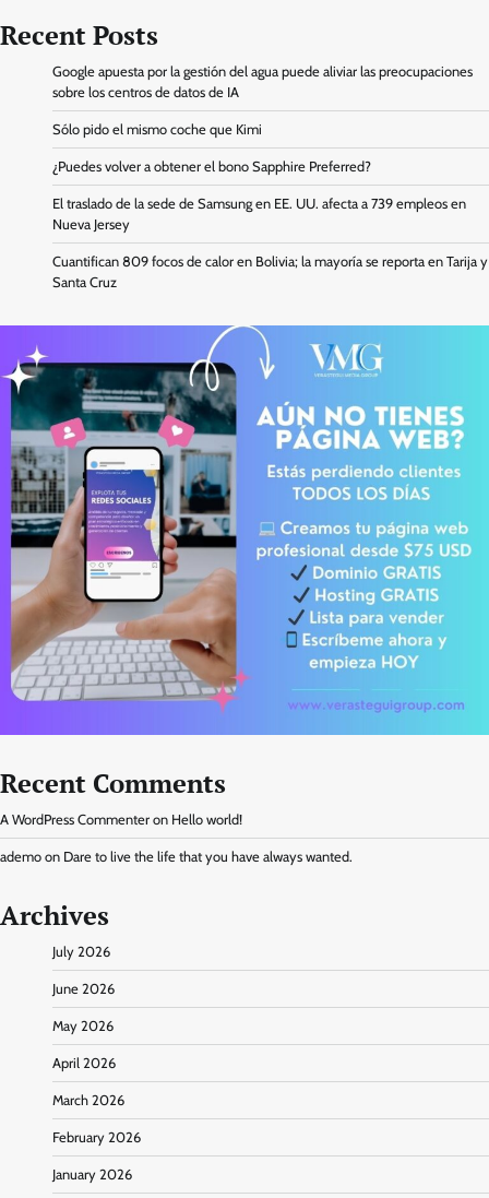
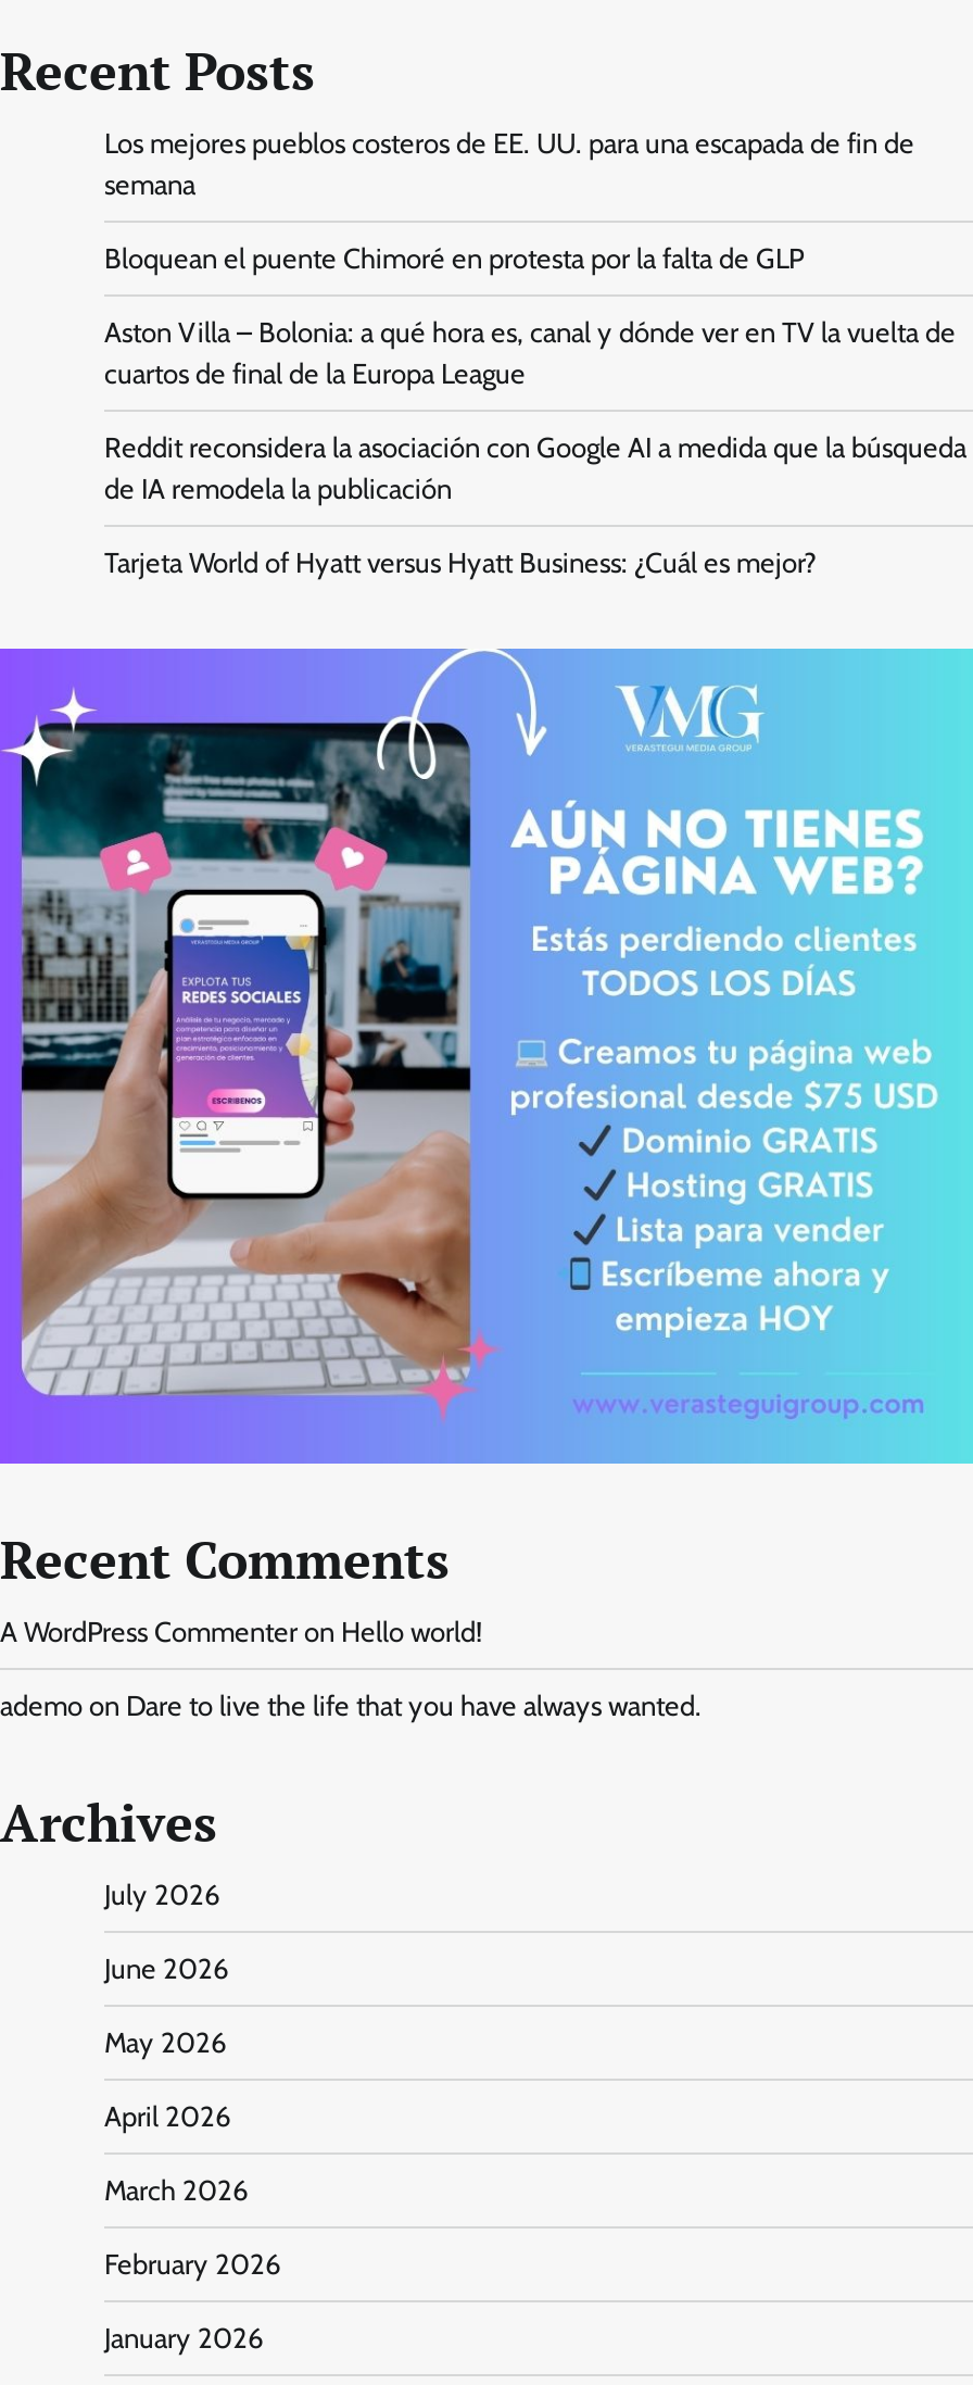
- Google apuesta por la gestión del agua puede aliviar las preocupaciones
- sobre los centros de datos de IA
+ Los mejores pueblos costeros de EE. UU. para una escapada de fin de
+ semana

- Sólo pido el mismo coche que Kimi
+ Bloquean el puente Chimoré en protesta por la falta de GLP

- ¿Puedes volver a obtener el bono Sapphire Preferred?
+ Aston Villa – Bolonia: a qué hora es, canal y dónde ver en TV la vuelta de
+ cuartos de final de la Europa League

- El traslado de la sede de Samsung en EE. UU. afecta a 739 empleos en
- Nueva Jersey
+ Reddit reconsidera la asociación con Google AI a medida que la búsqueda
+ de IA remodela la publicación

- Cuantifican 809 focos de calor en Bolivia; la mayoría se reporta en Tarija y
- Santa Cruz
+ Tarjeta World of Hyatt versus Hyatt Business: ¿Cuál es mejor?
